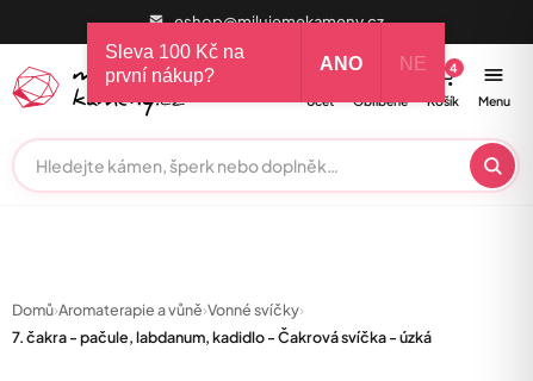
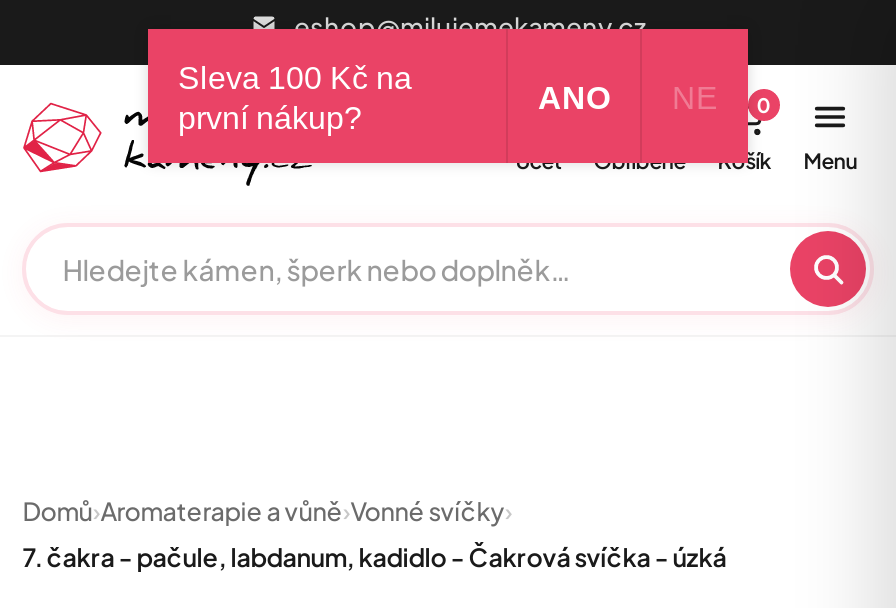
- 4
+ 0
